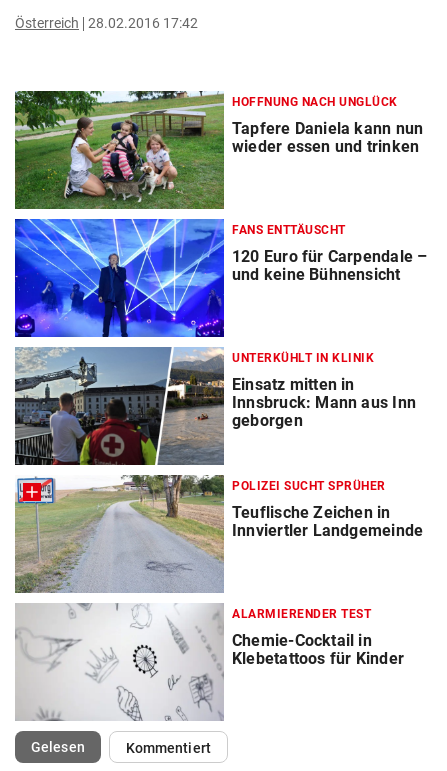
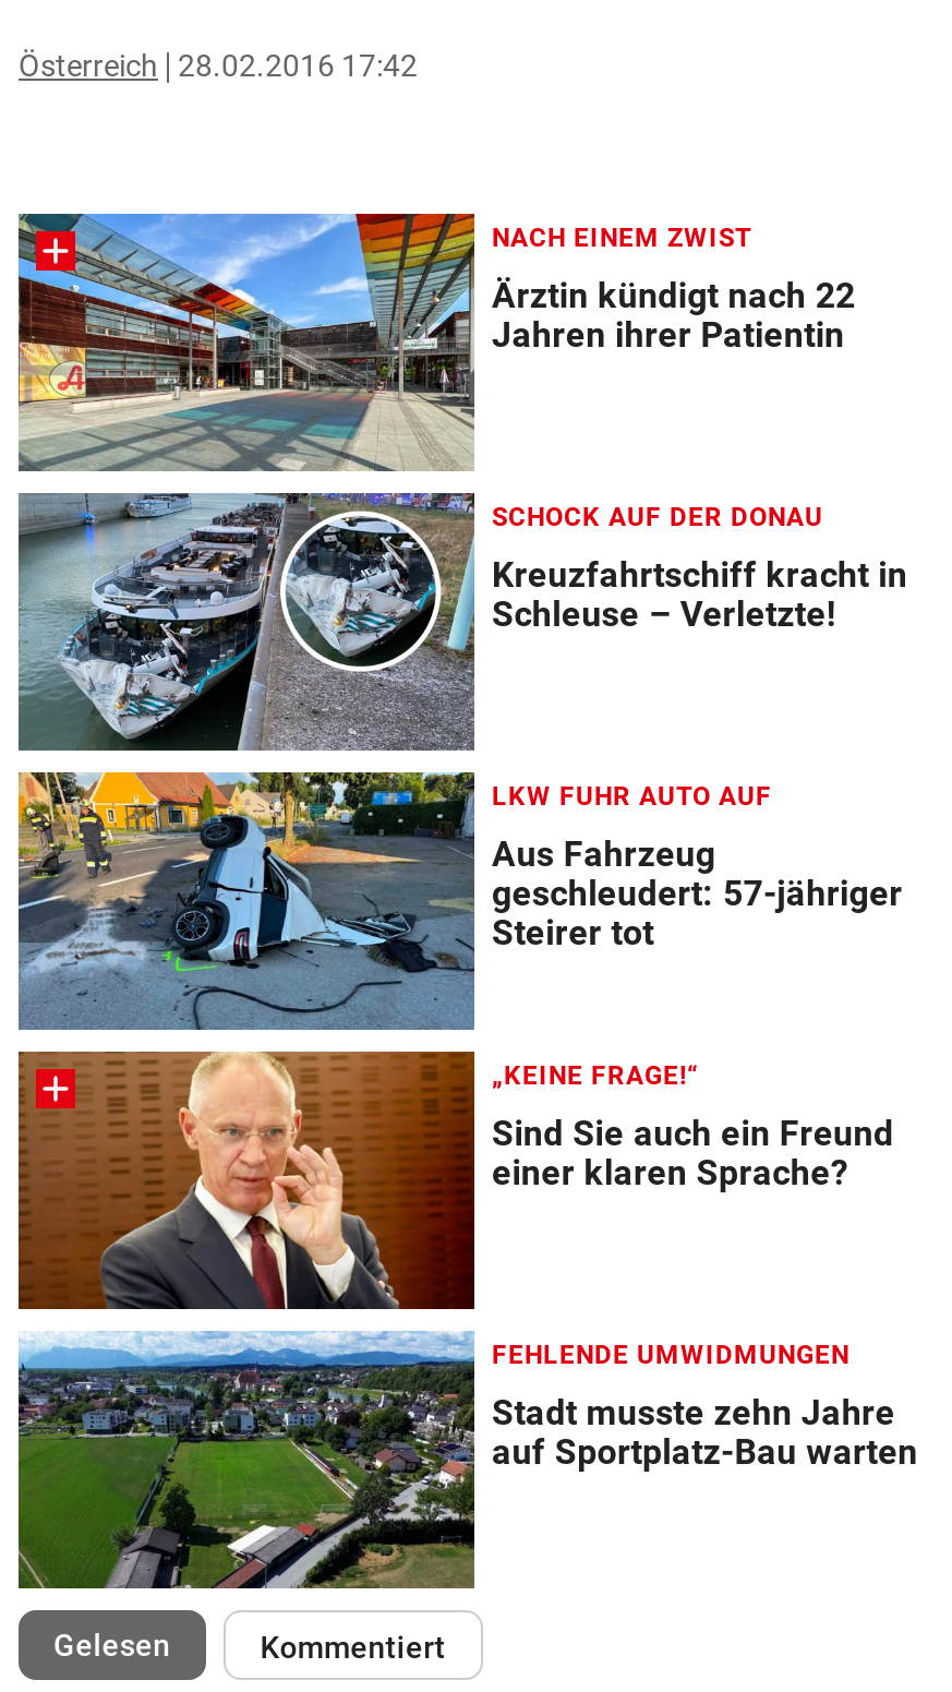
- [image]
- HOFFNUNG NACH UNGLÜCK
+ [image]
+ NACH EINEM ZWIST

- Tapfere Daniela kann nun
- wieder essen und trinken
+ Ärztin kündigt nach 22
+ Jahren ihrer Patientin

- [image]
- FANS ENTTÄUSCHT
+ [image]
+ SCHOCK AUF DER DONAU

- 120 Euro für Carpendale –
- und keine Bühnensicht
+ Kreuzfahrtschiff kracht in
+ Schleuse – Verletzte!

- [image]
- UNTERKÜHLT IN KLINIK
+ [image]
+ LKW FUHR AUTO AUF

- Einsatz mitten in
- Innsbruck: Mann aus Inn
- geborgen
+ Aus Fahrzeug
+ geschleudert: 57-jähriger
+ Steirer tot

- [image]
- POLIZEI SUCHT SPRÜHER
+ [image]
+ „KEINE FRAGE!“

- Teuflische Zeichen in
- Innviertler Landgemeinde
+ Sind Sie auch ein Freund
+ einer klaren Sprache?

- [image]
- ALARMIERENDER TEST
+ [image]
+ FEHLENDE UMWIDMUNGEN

- Chemie-Cocktail in
- Klebetattoos für Kinder
+ Stadt musste zehn Jahre
+ auf Sportplatz-Bau warten
